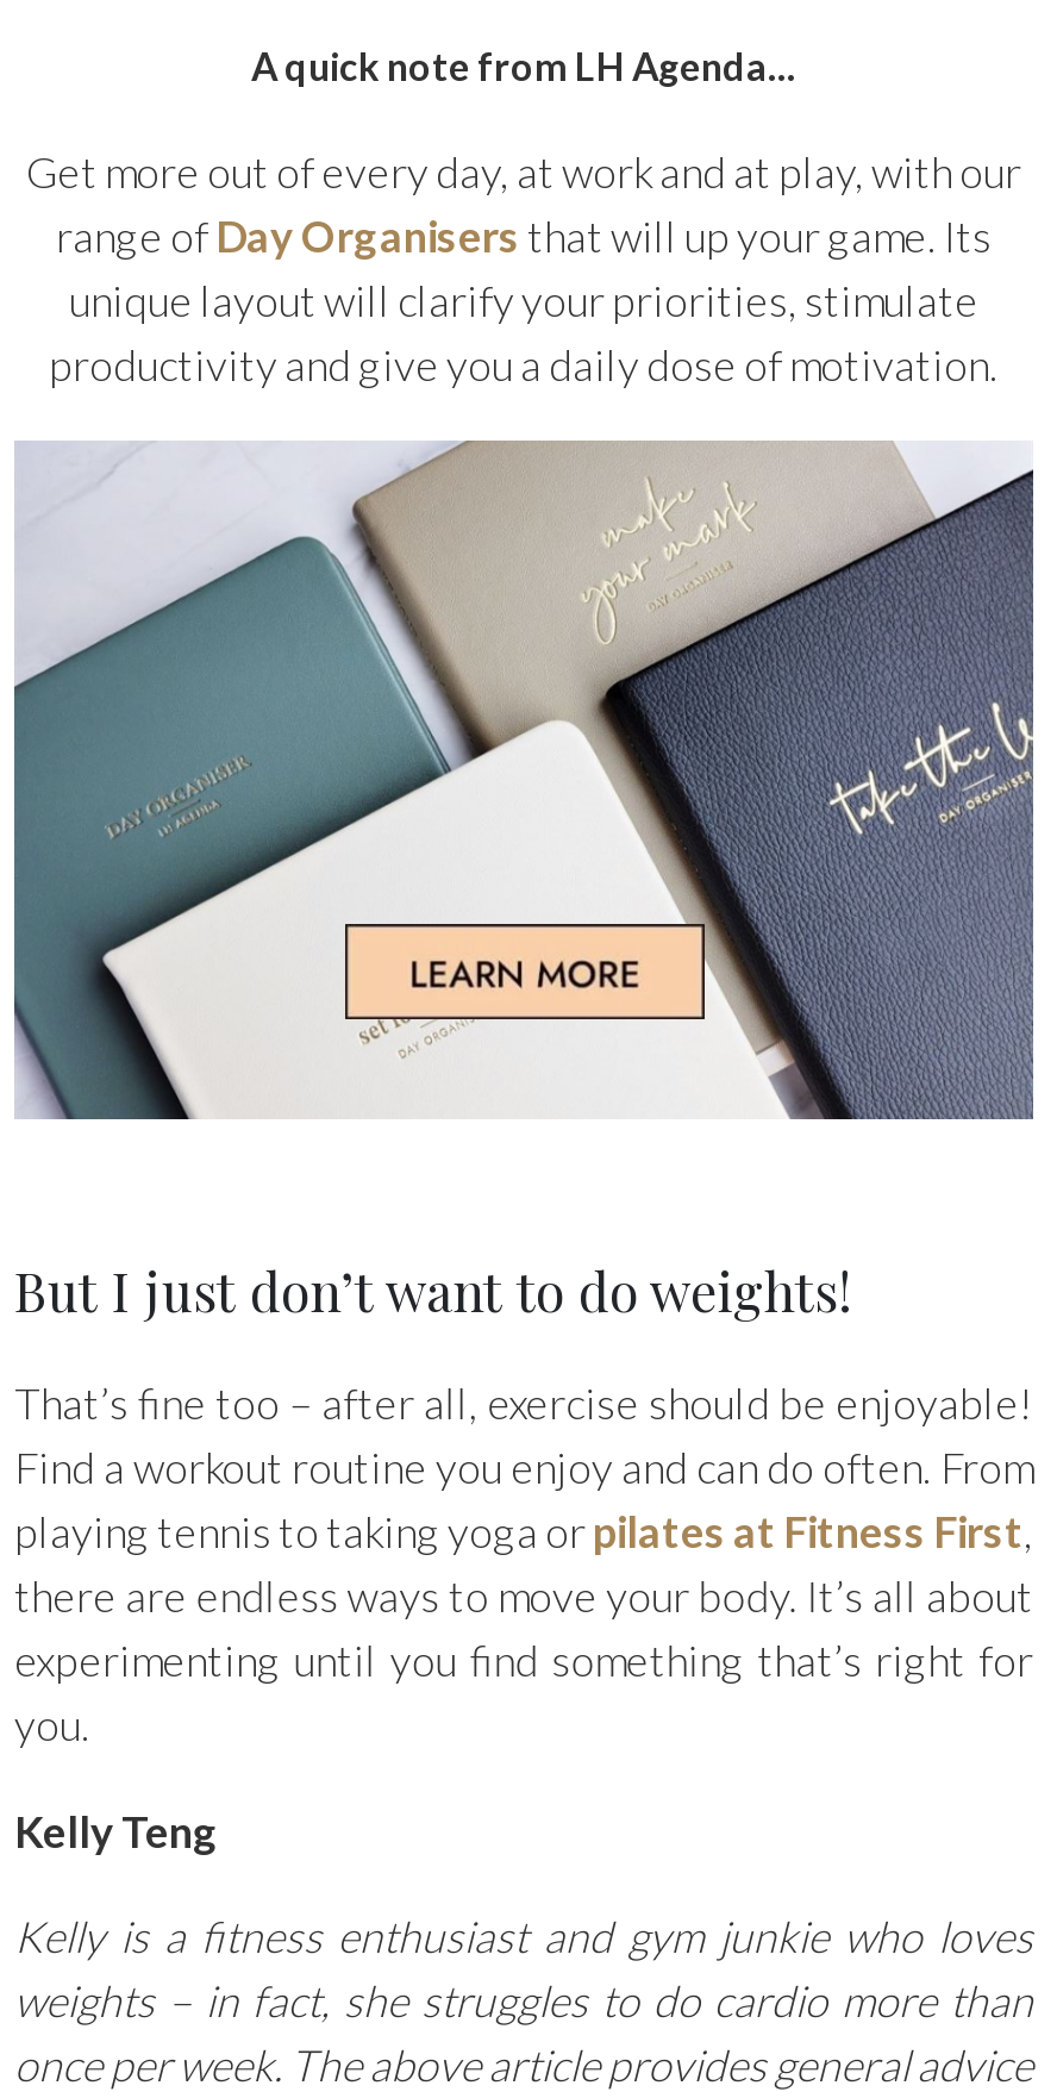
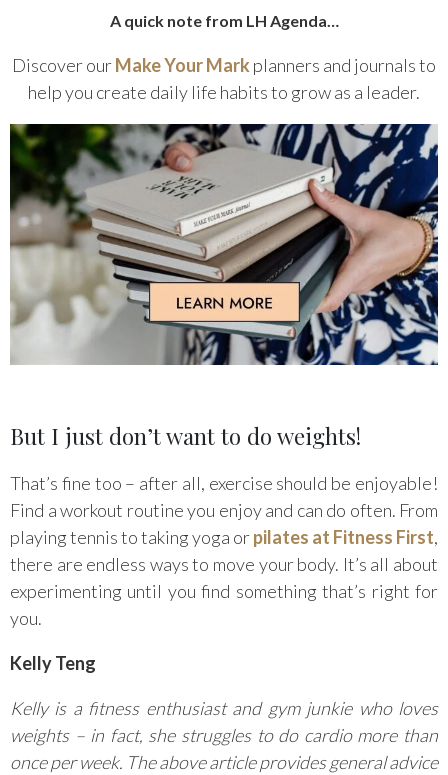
- Get more out of every day, at work and at play, with our
- range of Day Organisers that will up your game. Its
- unique layout will clarify your priorities, stimulate
- productivity and give you a daily dose of motivation.
+ Discover our Make Your Mark planners and journals to
+ help you create daily life habits to grow as a leader.

- [image]
+ [image]
